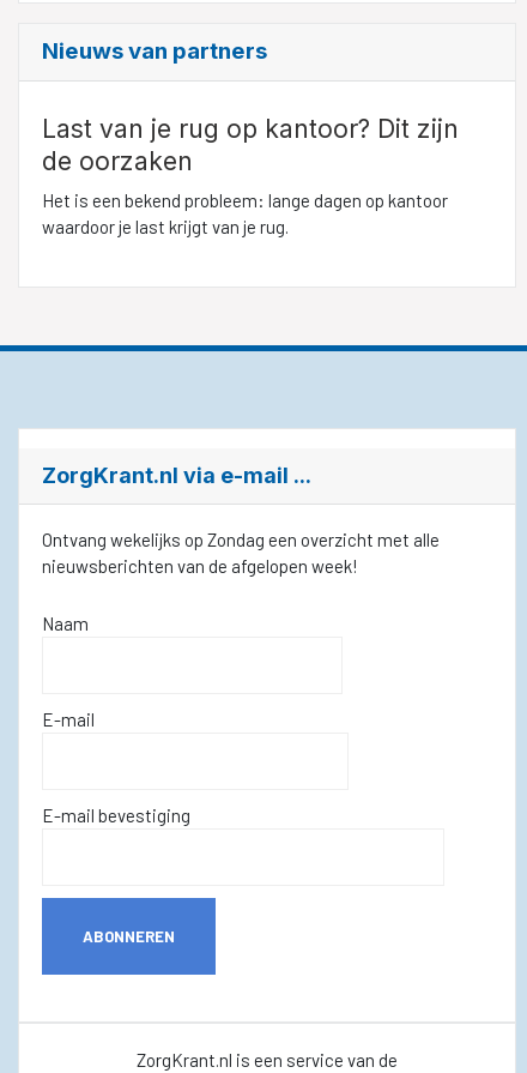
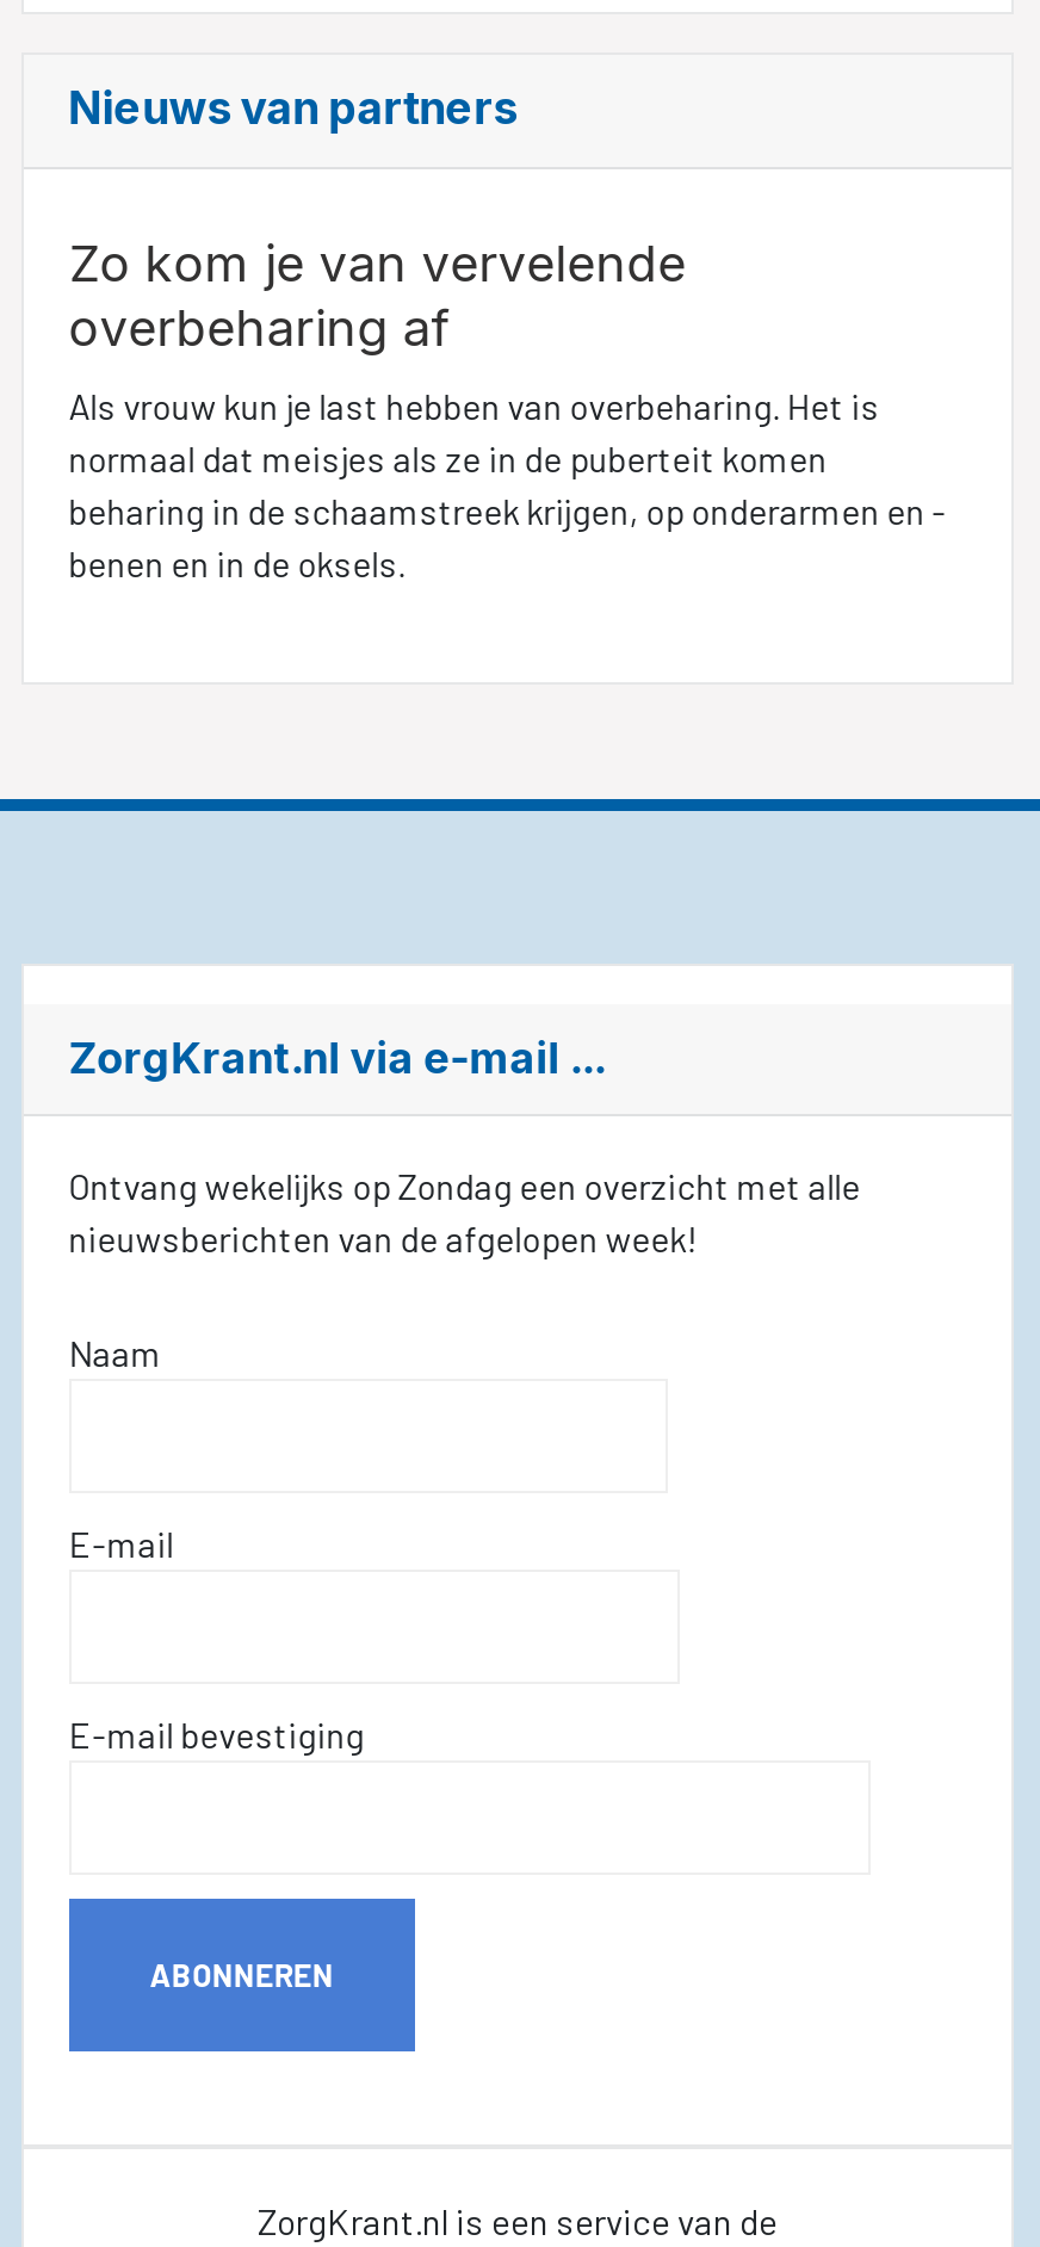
- Last van je rug op kantoor? Dit zijn
- de oorzaken
- Het is een bekend probleem: lange dagen op kantoor
- waardoor je last krijgt van je rug.
+ Zo kom je van vervelende
+ overbeharing af
+ Als vrouw kun je last hebben van overbeharing. Het is
+ normaal dat meisjes als ze in de puberteit komen
+ beharing in de schaamstreek krijgen, op onderarmen en -
+ benen en in de oksels.
